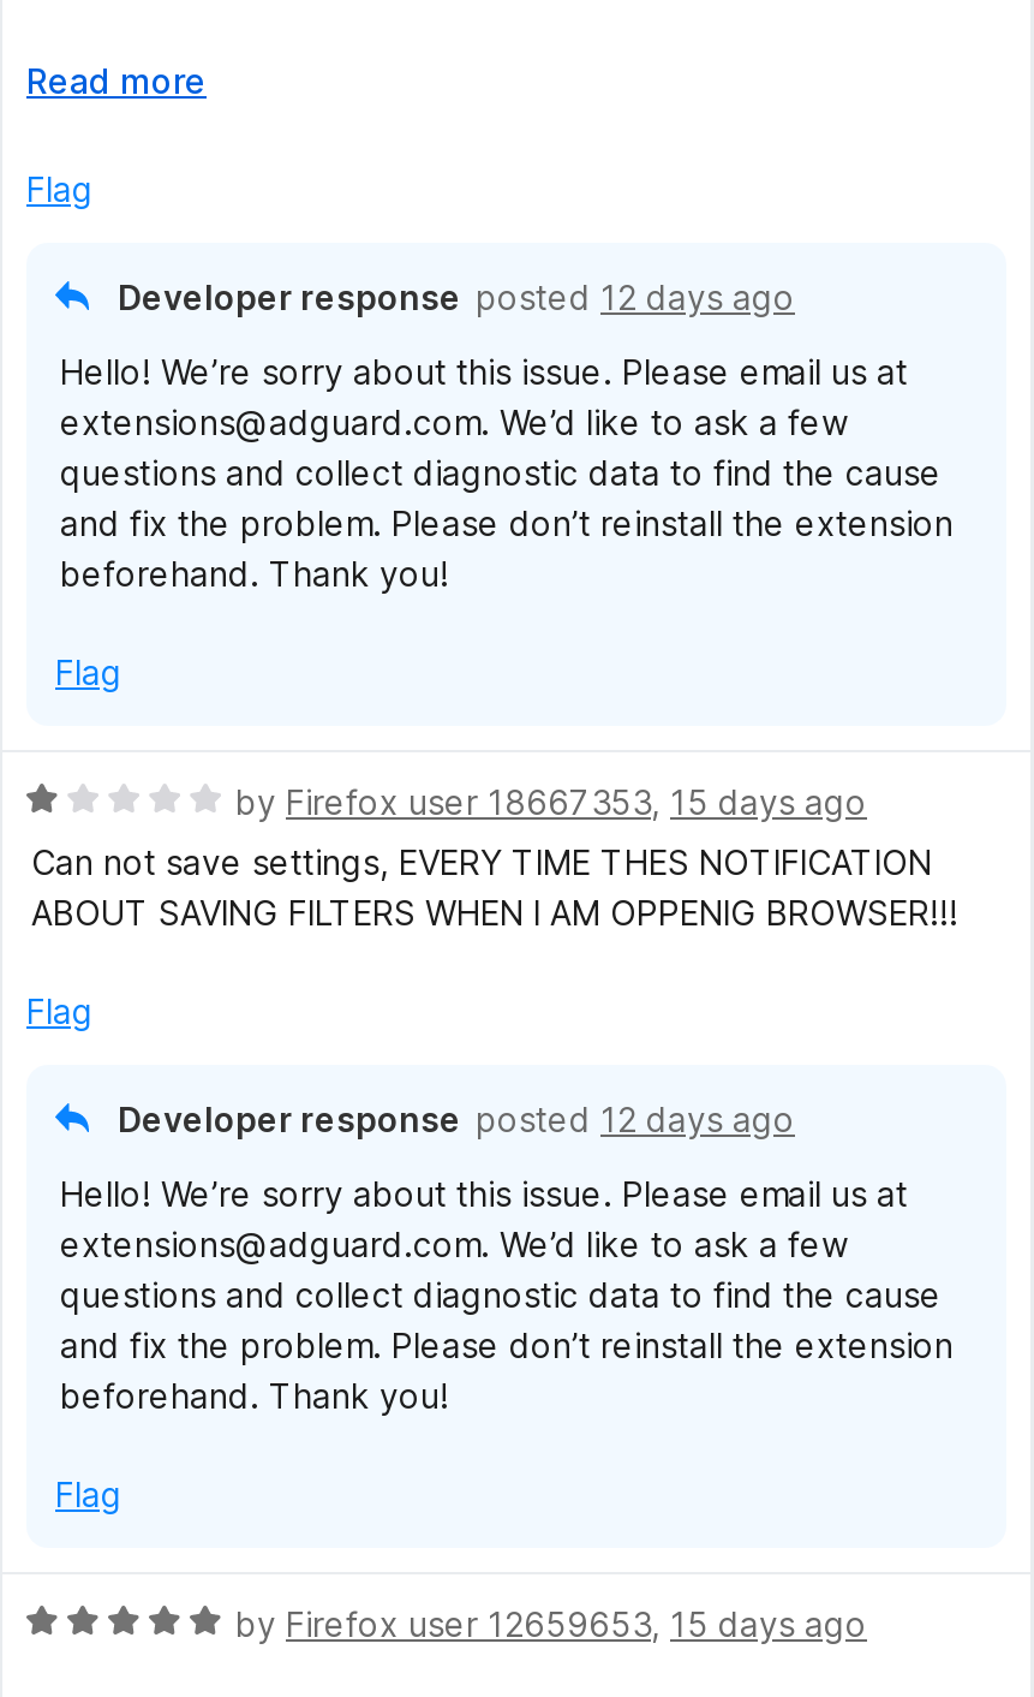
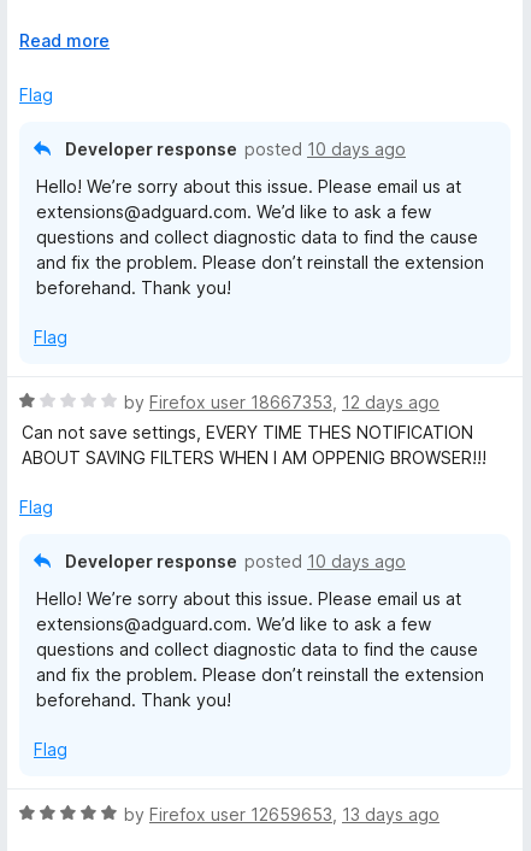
- Developer response posted 12 days ago
+ Developer response posted 10 days ago

- by Firefox user 18667353, 15 days ago
+ by Firefox user 18667353, 12 days ago

- Developer response posted 12 days ago
+ Developer response posted 10 days ago

- by Firefox user 12659653, 15 days ago
+ by Firefox user 12659653, 13 days ago
